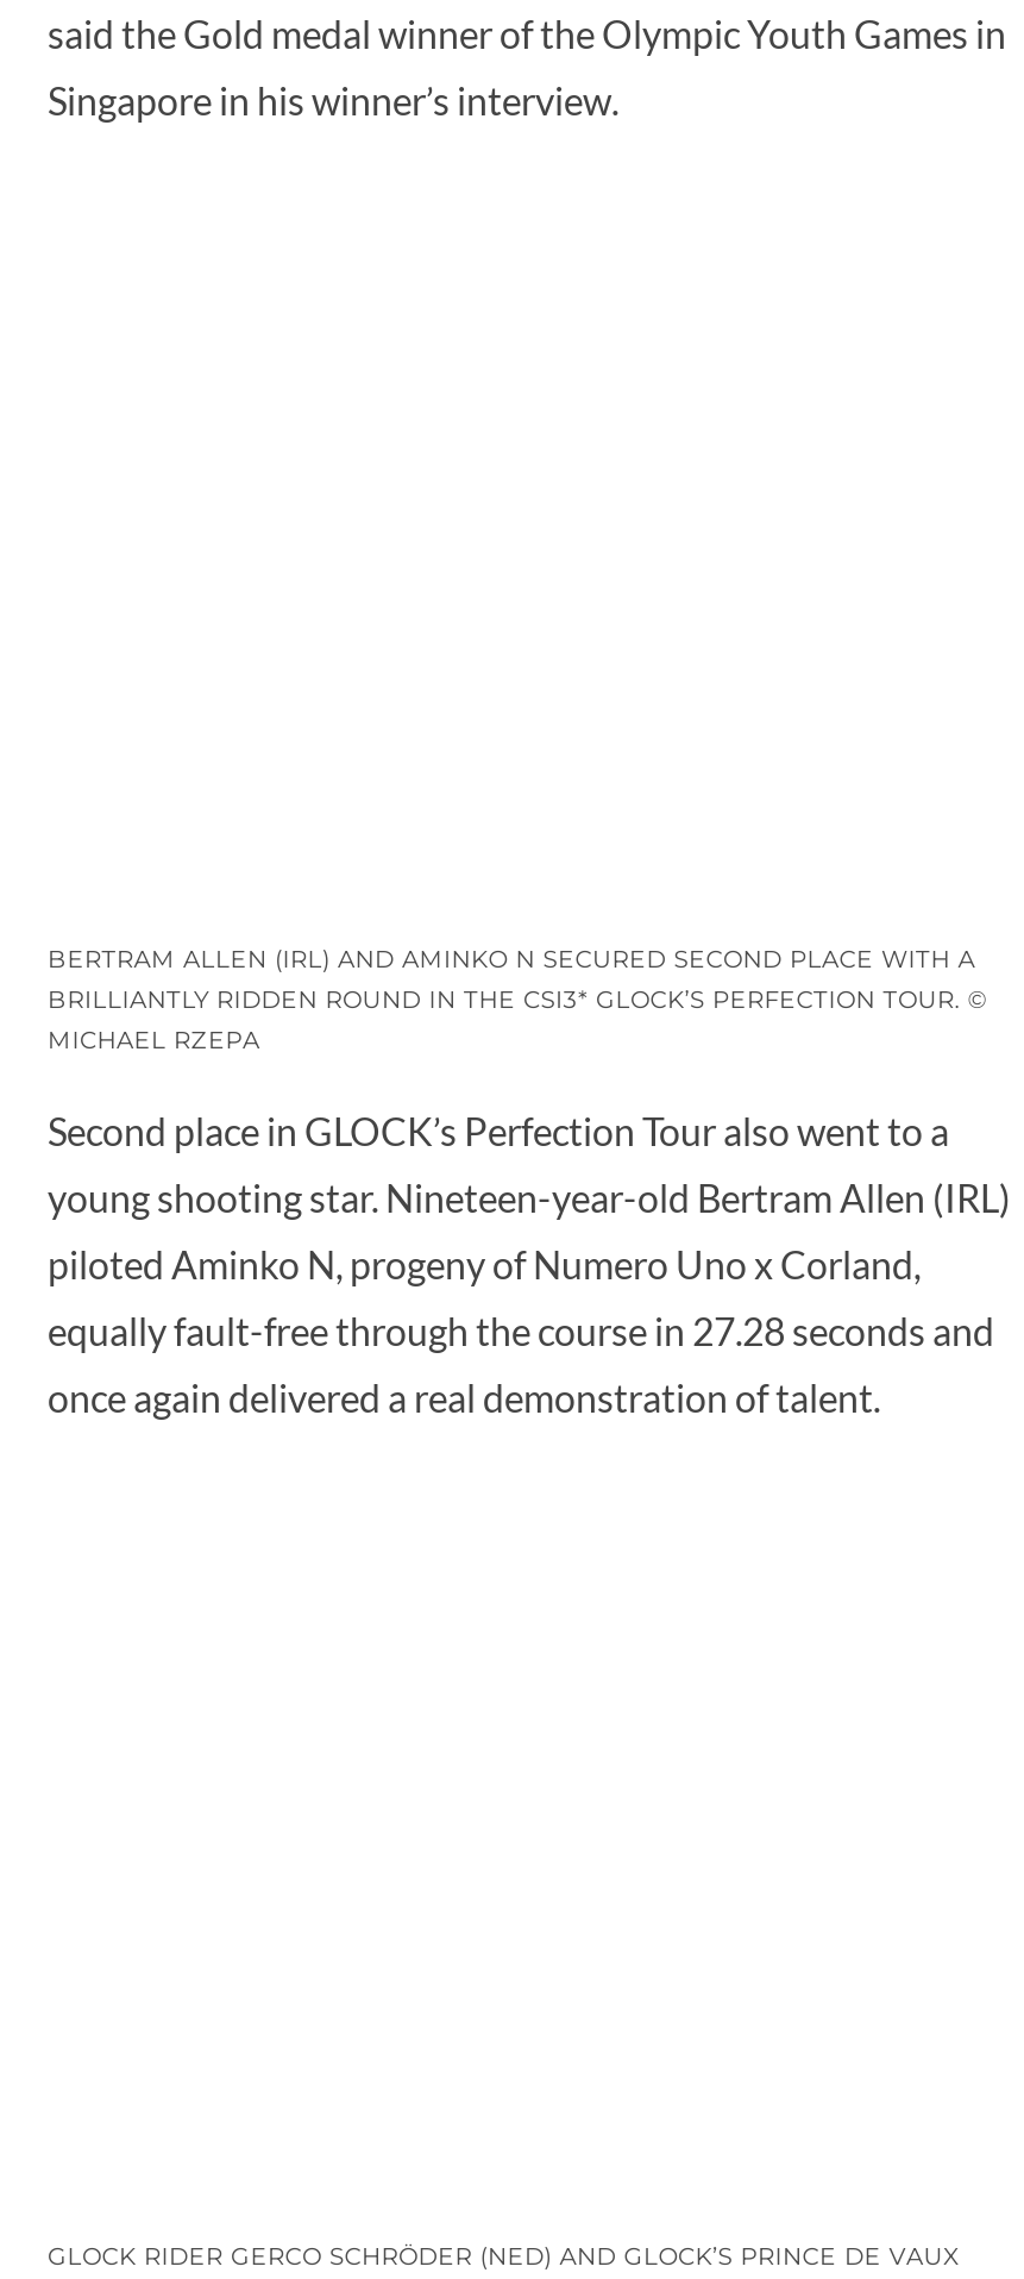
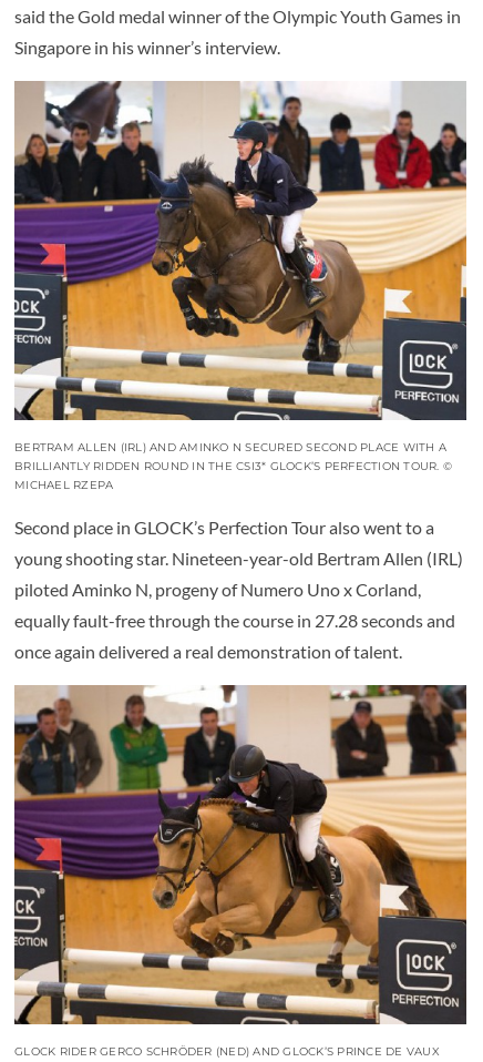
+ [image]

+ [image]
